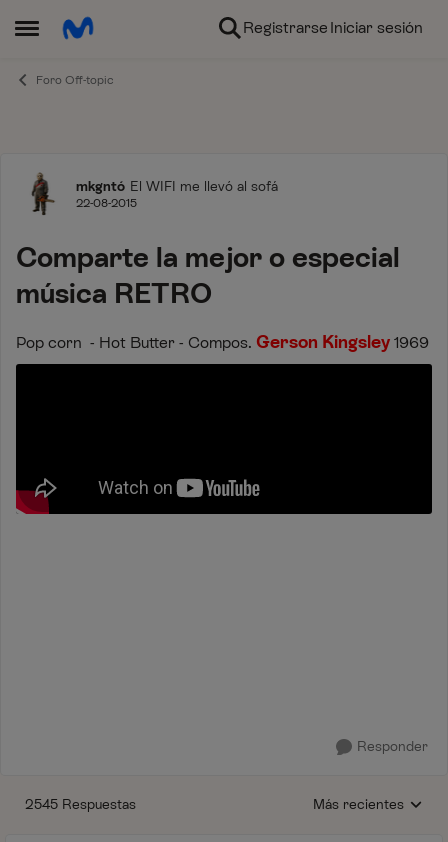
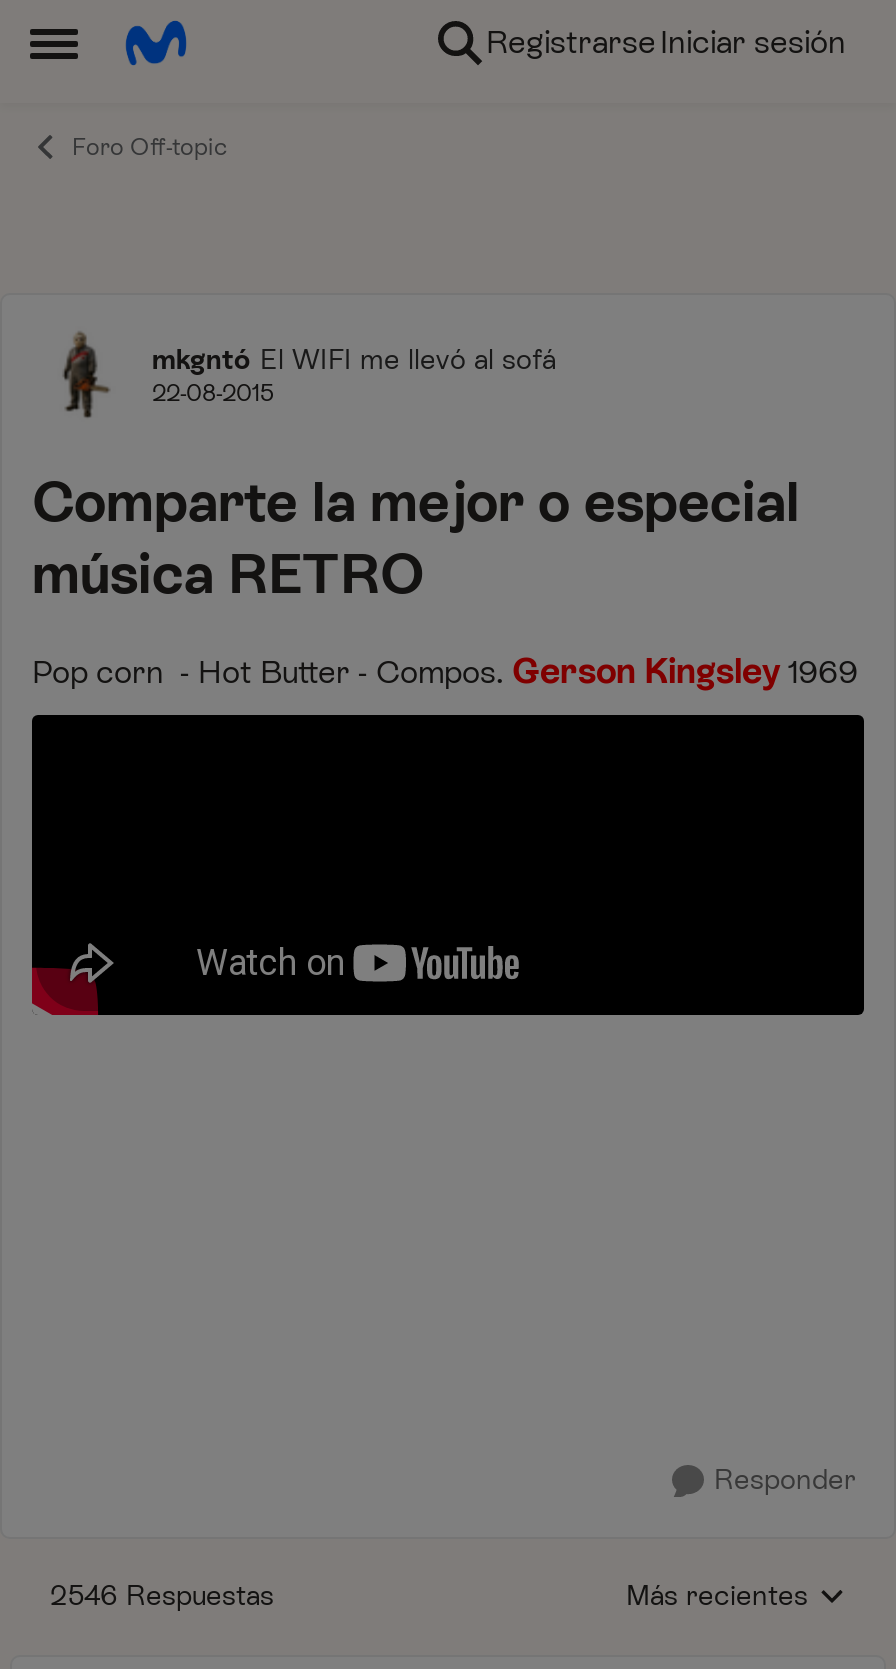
- 2545 Respuestas
+ 2546 Respuestas
